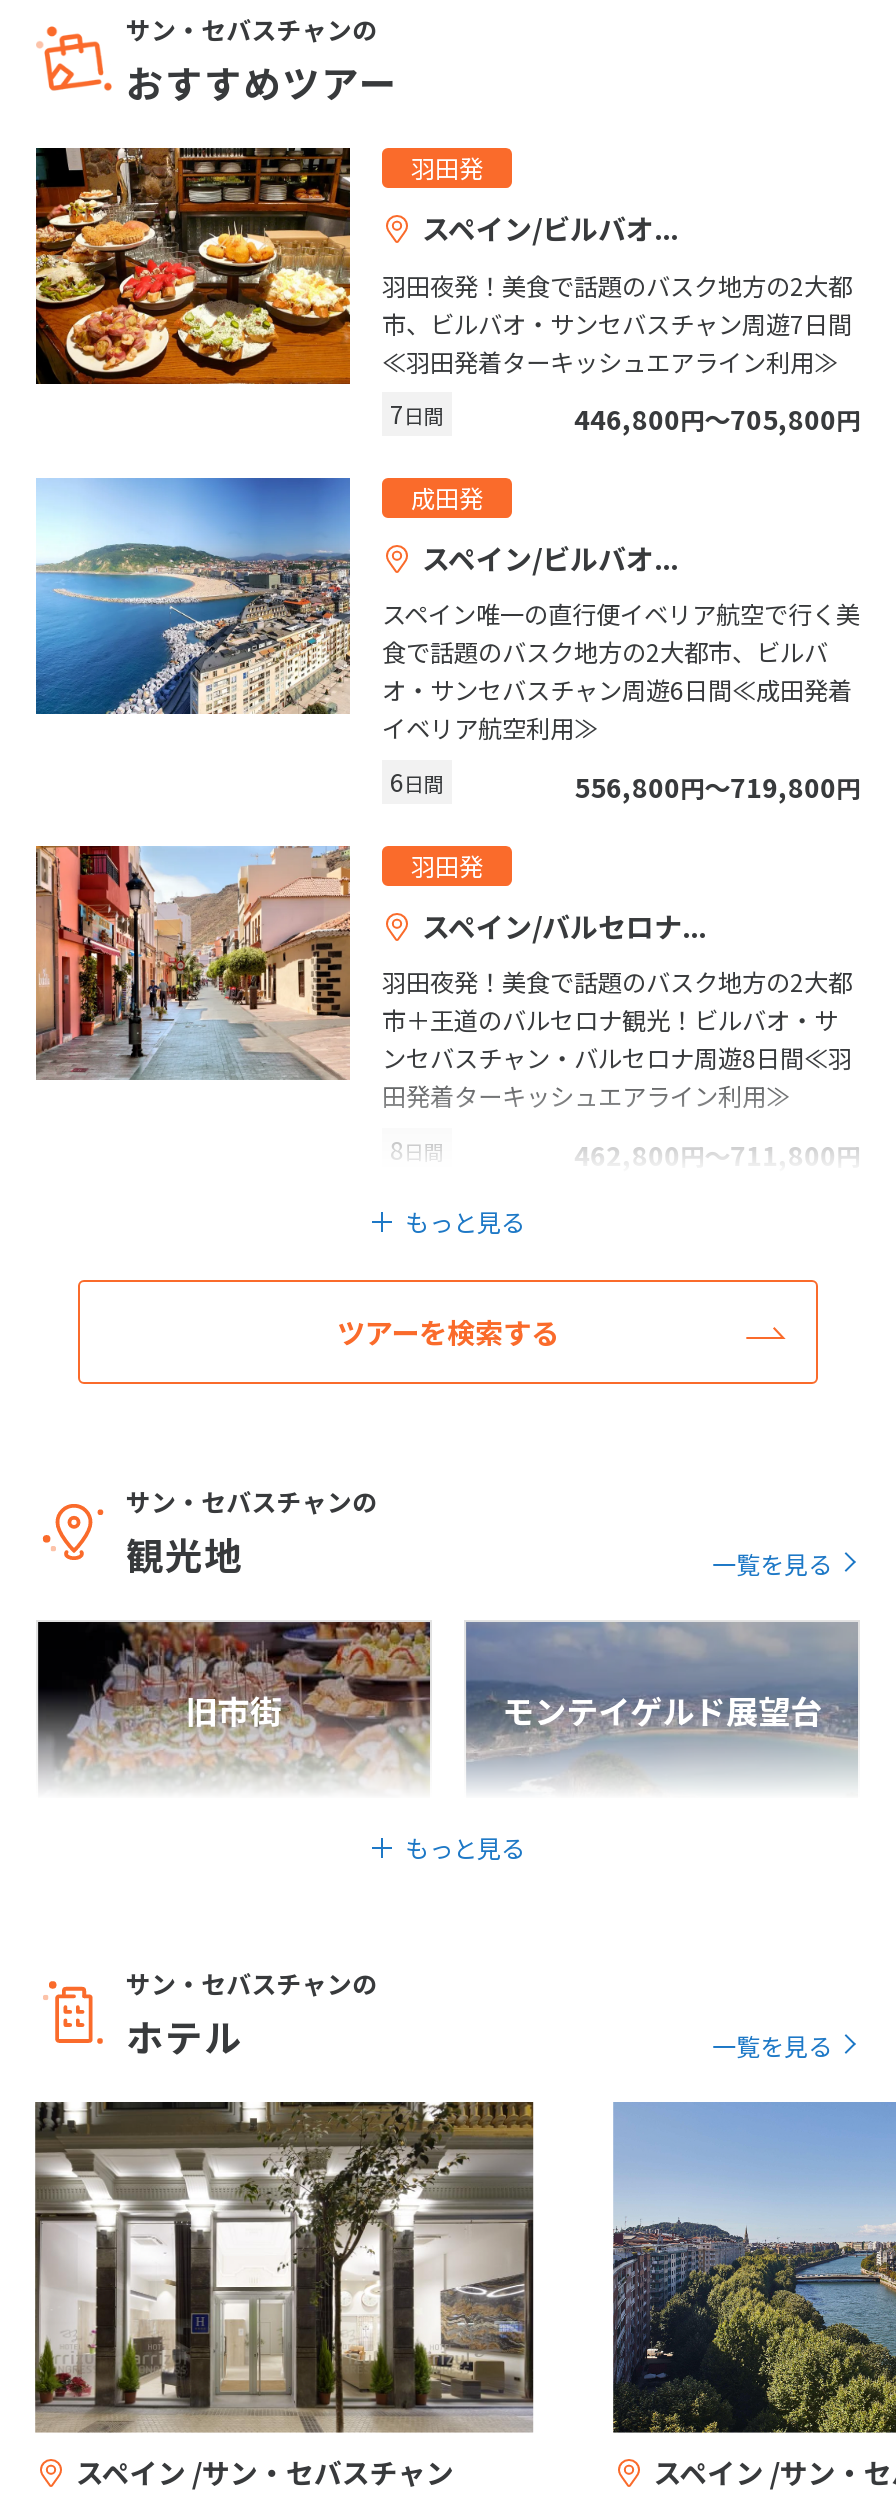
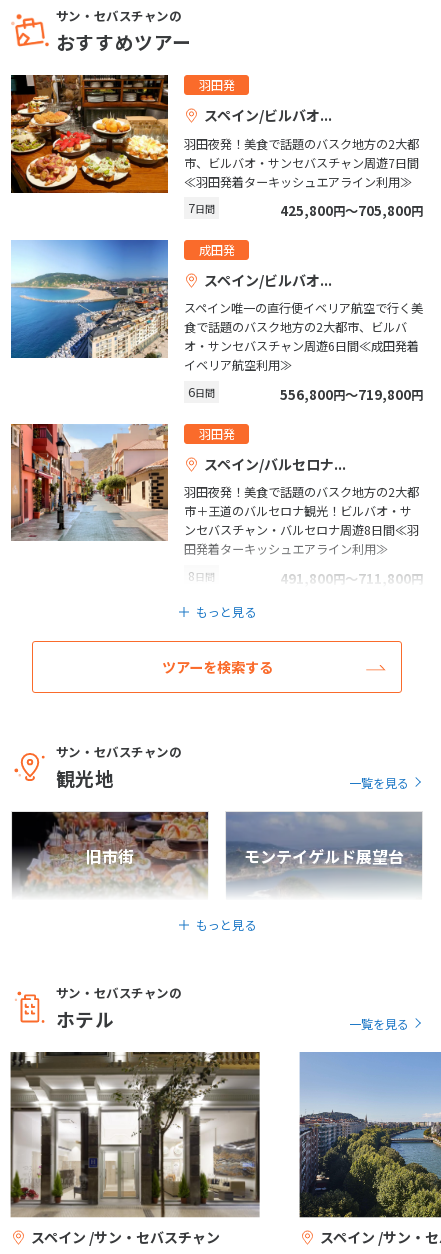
- 446,800円〜705,800円
+ 425,800円〜705,800円

- 462,800円〜711,800円
+ 491,800円〜711,800円
